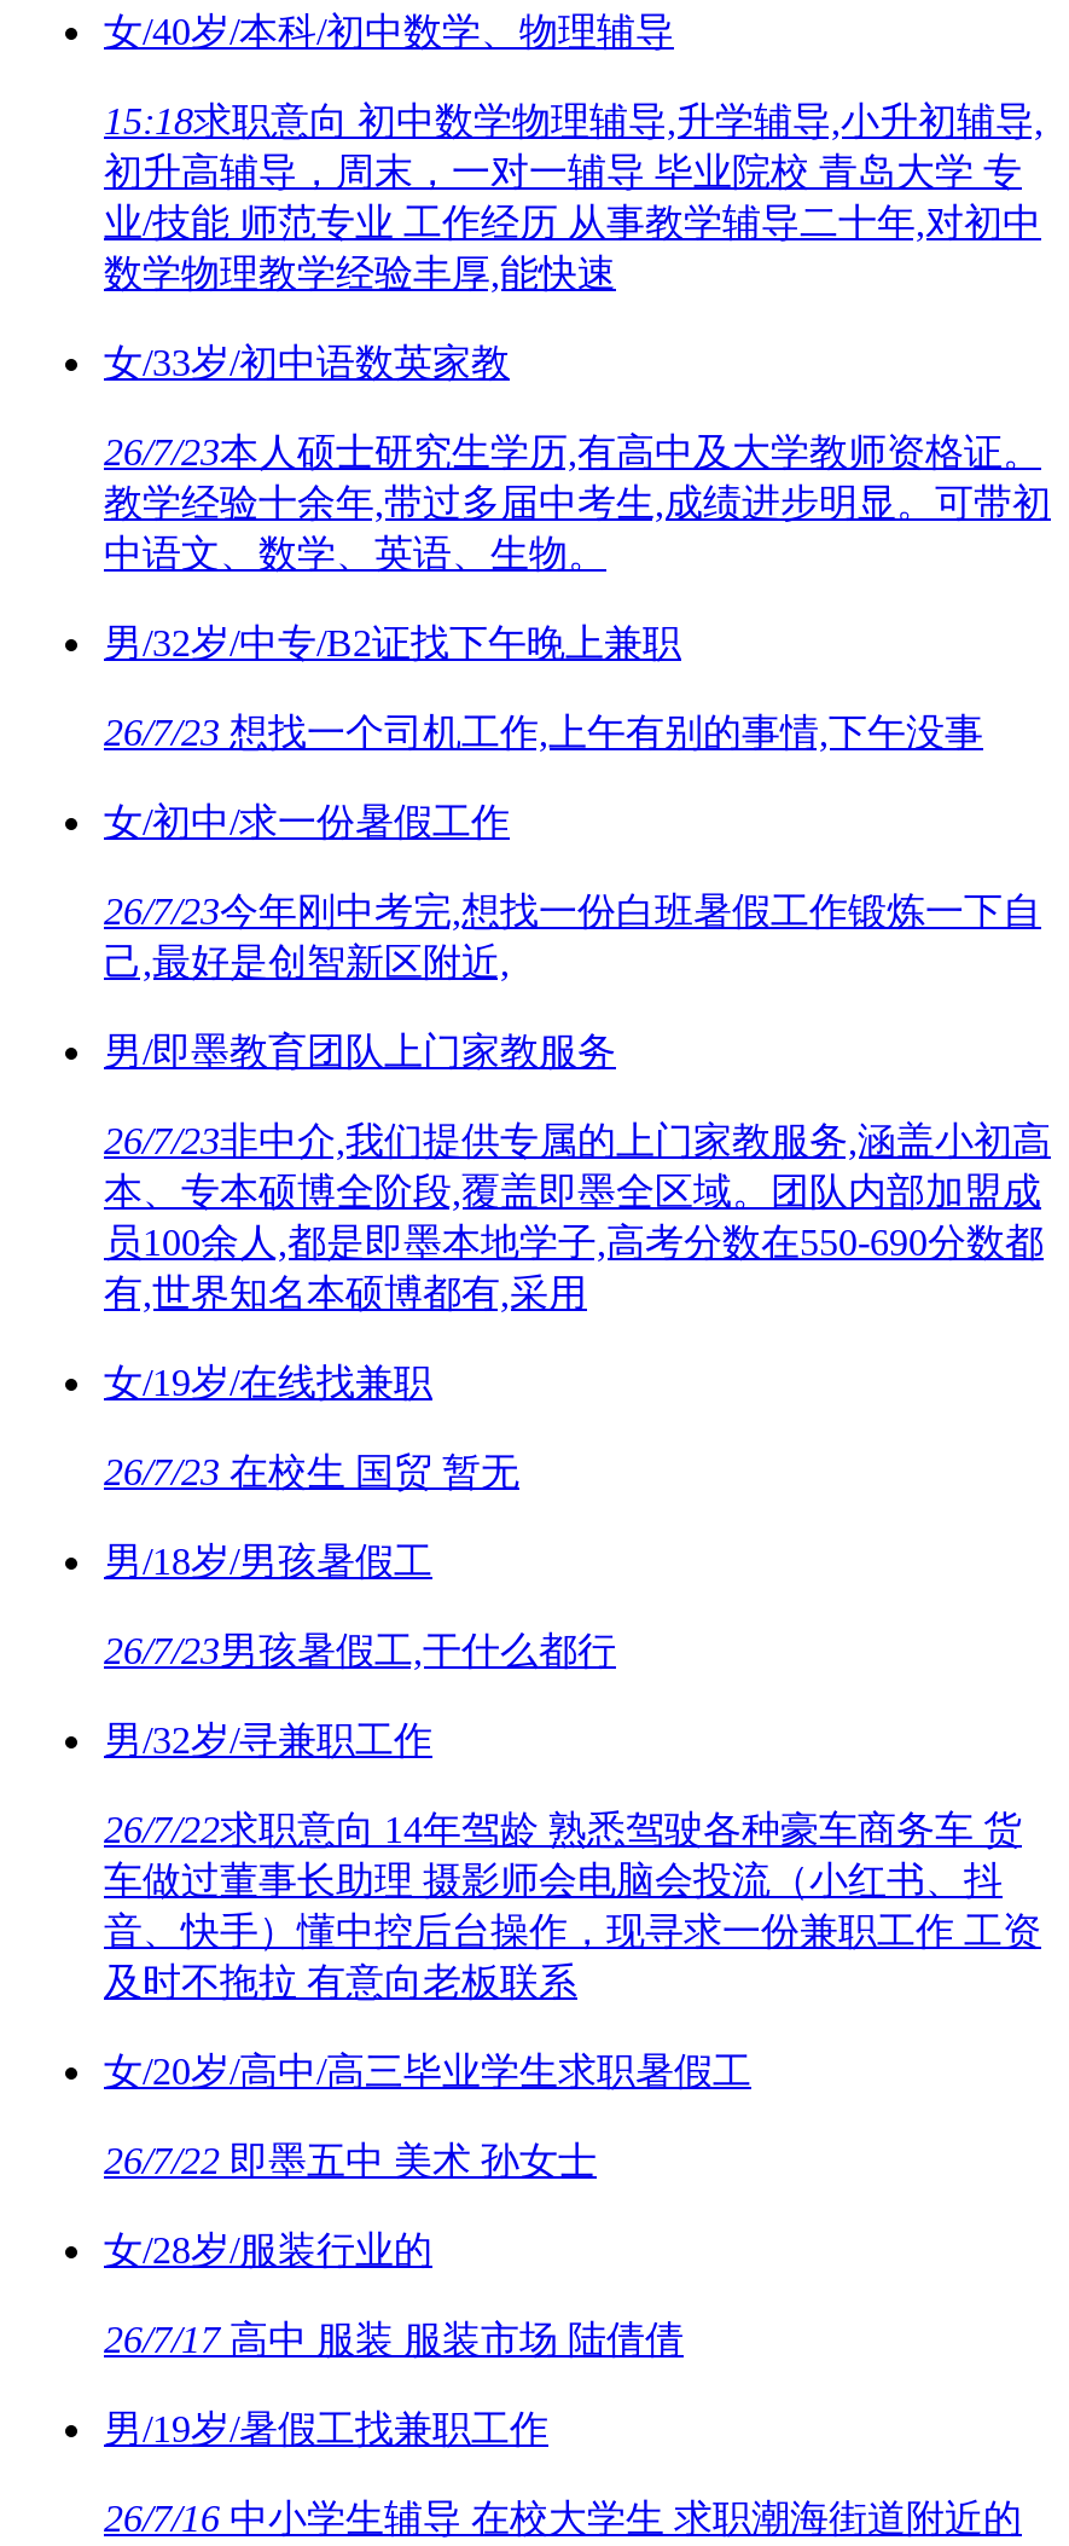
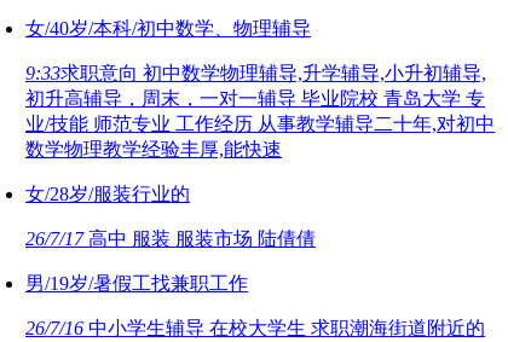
- 15:18求职意向 初中数学物理辅导,升学辅导,小升初辅导,
+ 9:33求职意向 初中数学物理辅导,升学辅导,小升初辅导,

- 女/33岁/初中语数英家教
- 26/7/23本人硕士研究生学历,有高中及大学教师资格证。
- 教学经验十余年,带过多届中考生,成绩进步明显。可带初
- 中语文、数学、英语、生物。
- 男/32岁/中专/B2证找下午晚上兼职
- 26/7/23想找一个司机工作,上午有别的事情,下午没事
- 女/初中/求一份暑假工作
- 26/7/23今年刚中考完,想找一份白班暑假工作锻炼一下自
- 己,最好是创智新区附近,
- 男/即墨教育团队上门家教服务
- 26/7/23非中介,我们提供专属的上门家教服务,涵盖小初高
- 本、专本硕博全阶段,覆盖即墨全区域。团队内部加盟成
- 员100余人,都是即墨本地学子,高考分数在550-690分数都
- 有,世界知名本硕博都有,采用
- 女/19岁/在线找兼职
- 26/7/23在校生 国贸 暂无
- 男/18岁/男孩暑假工
- 26/7/23男孩暑假工,干什么都行
- 男/32岁/寻兼职工作
- 26/7/22求职意向 14年驾龄 熟悉驾驶各种豪车商务车 货
- 车做过董事长助理 摄影师会电脑会投流（小红书、抖
- 音、快手）懂中控后台操作，现寻求一份兼职工作 工资
- 及时不拖拉 有意向老板联系
- 女/20岁/高中/高三毕业学生求职暑假工
- 26/7/22即墨五中 美术 孙女士
